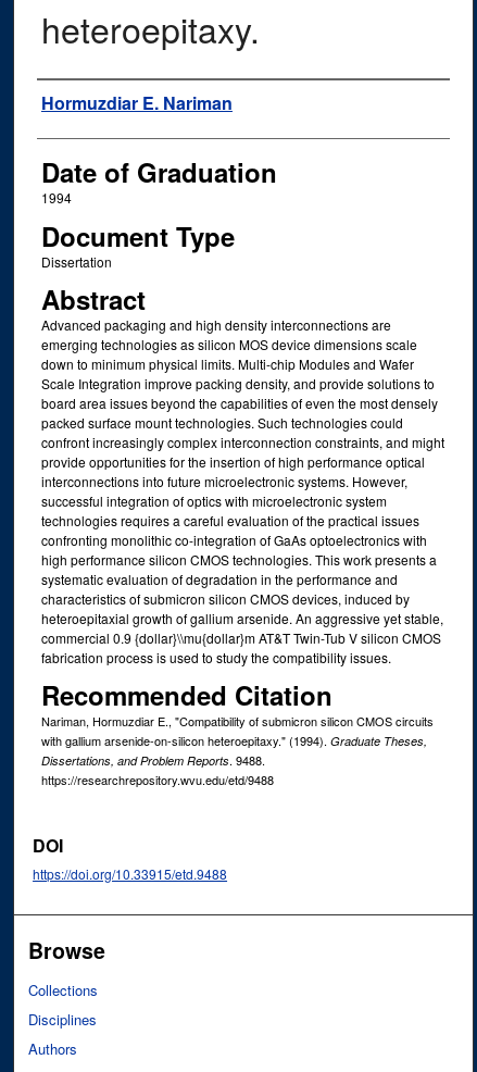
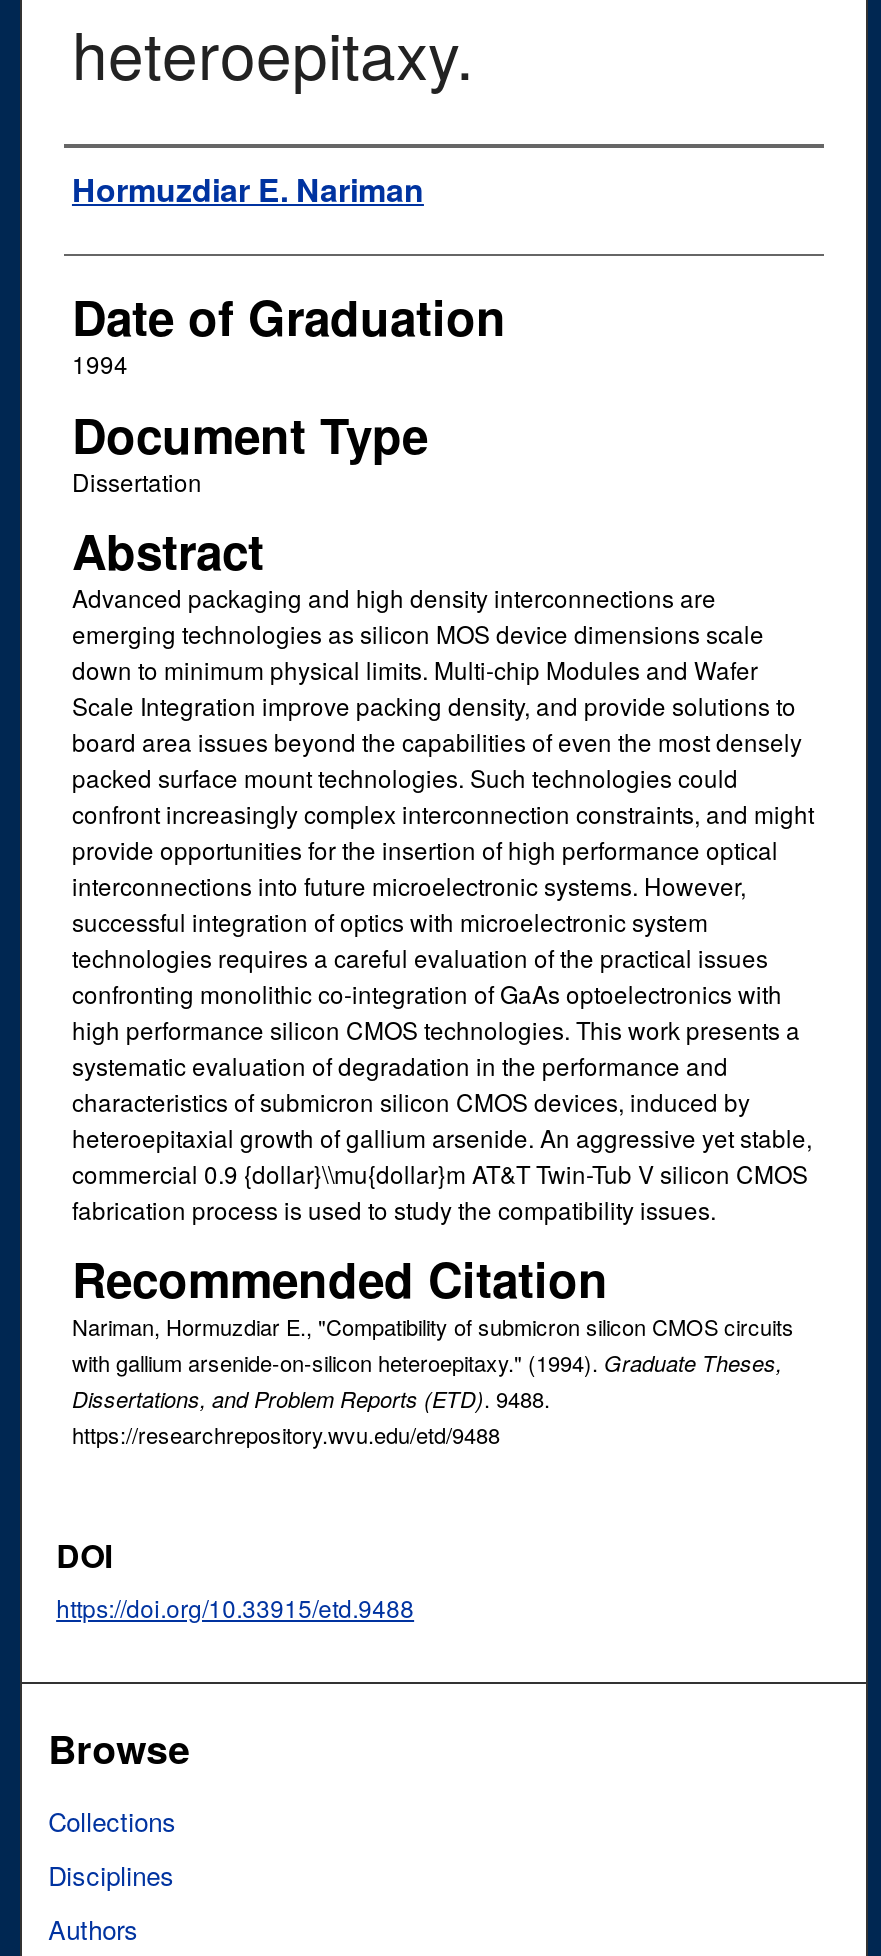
- Dissertations, and Problem Reports. 9488.
+ Dissertations, and Problem Reports (ETD). 9488.
